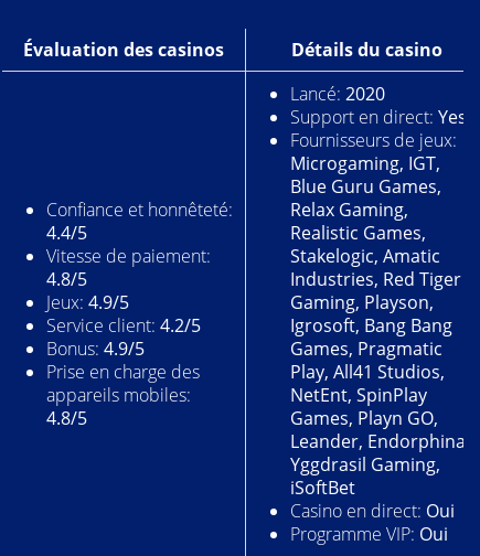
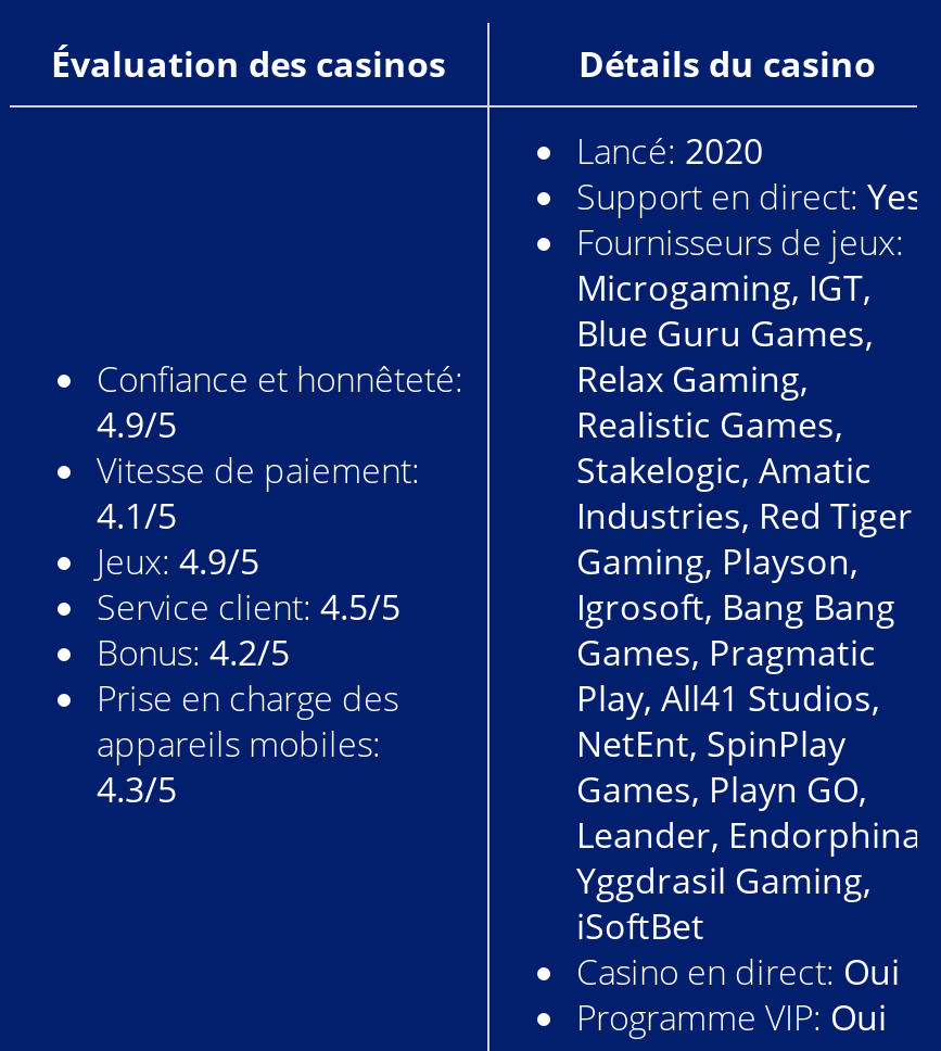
- 4.4/5
+ 4.9/5

- 4.8/5
+ 4.1/5

- Service client: 4.2/5
+ Service client: 4.5/5

- Bonus: 4.9/5
+ Bonus: 4.2/5

- 4.8/5
+ 4.3/5
